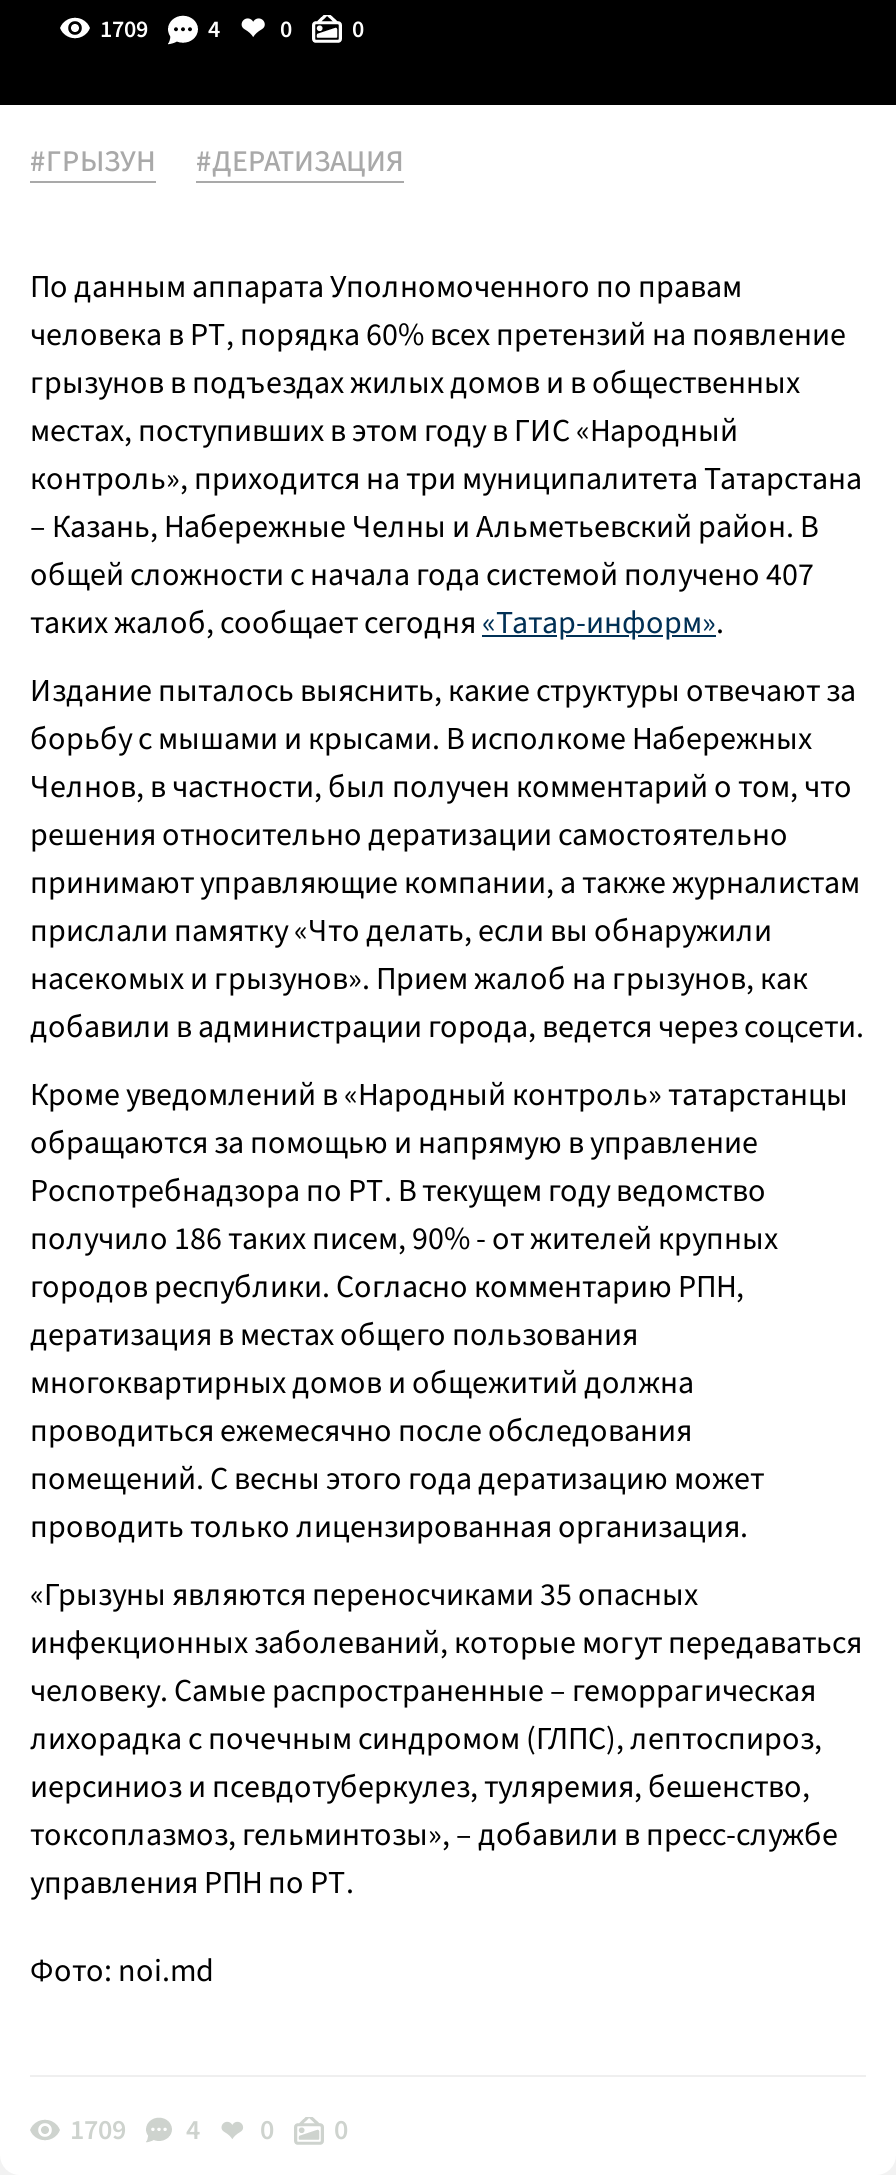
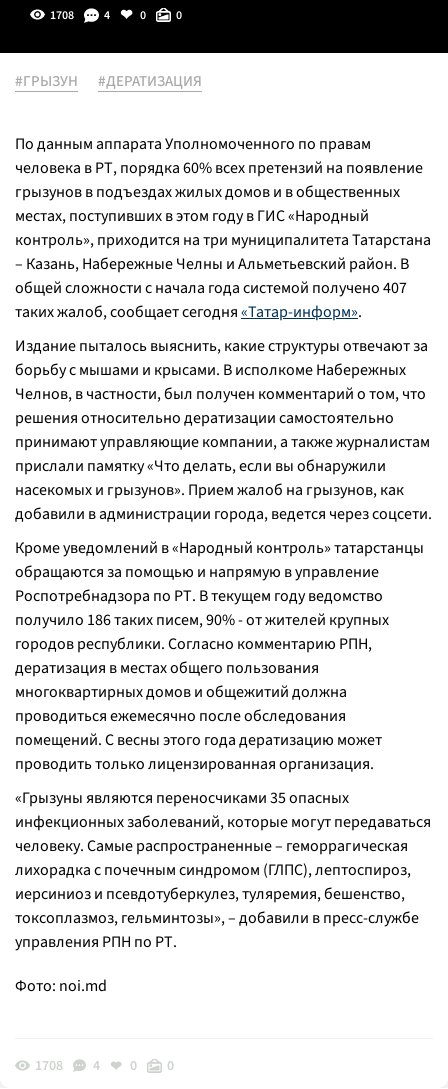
- 1709 4 0 0
+ 1708 4 0 0

- 1709 4 0 0
+ 1708 4 0 0
